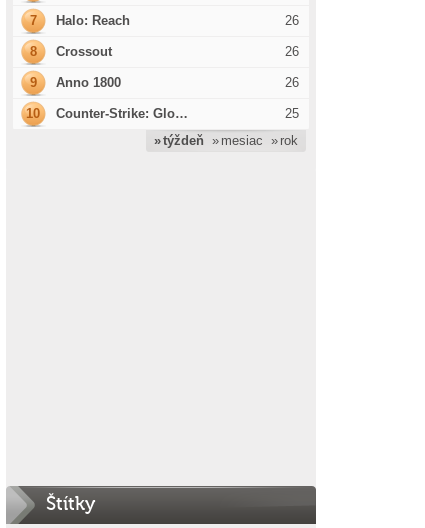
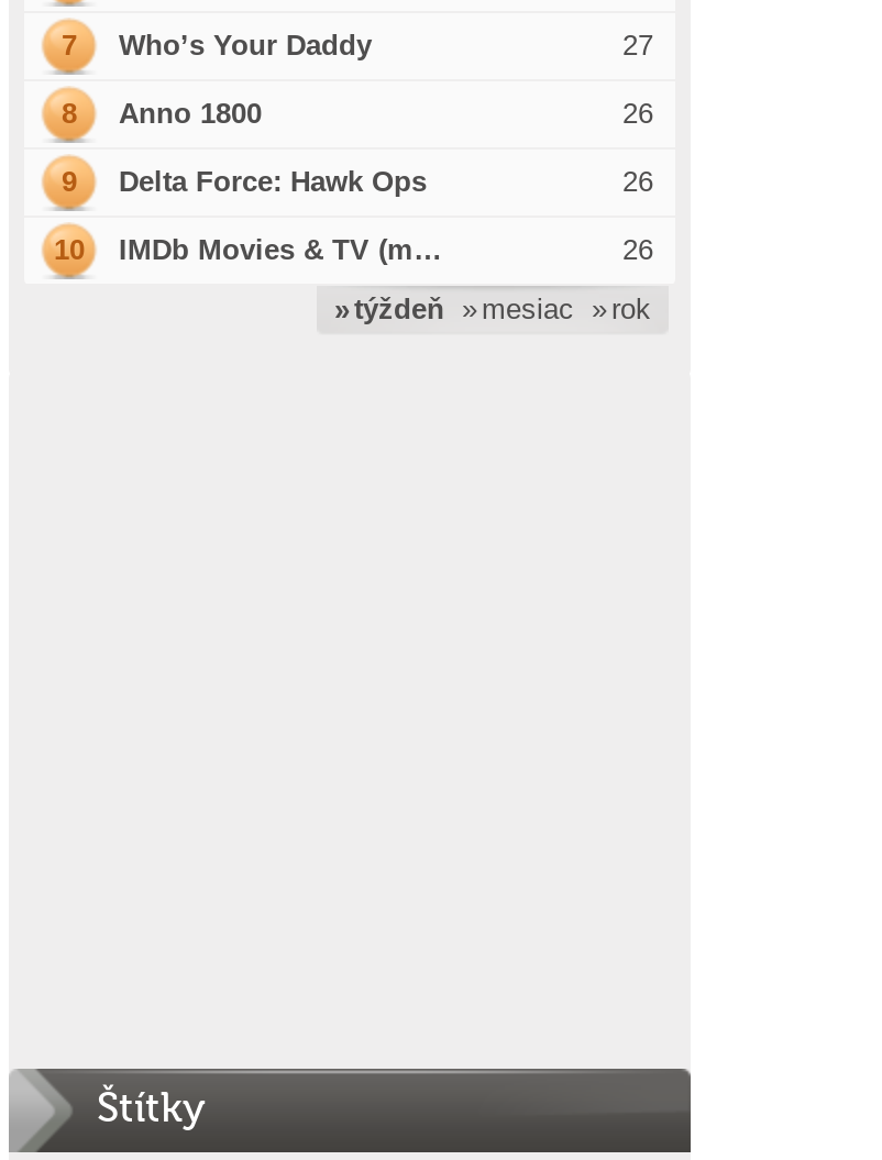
- Halo: Reach
- 26
+ Who’s Your Daddy
+ 27

- Crossout
+ Anno 1800

- Anno 1800
+ Delta Force: Hawk Ops

- Counter-Strike: Glo…
- 25
+ IMDb Movies & TV (m…
+ 26
